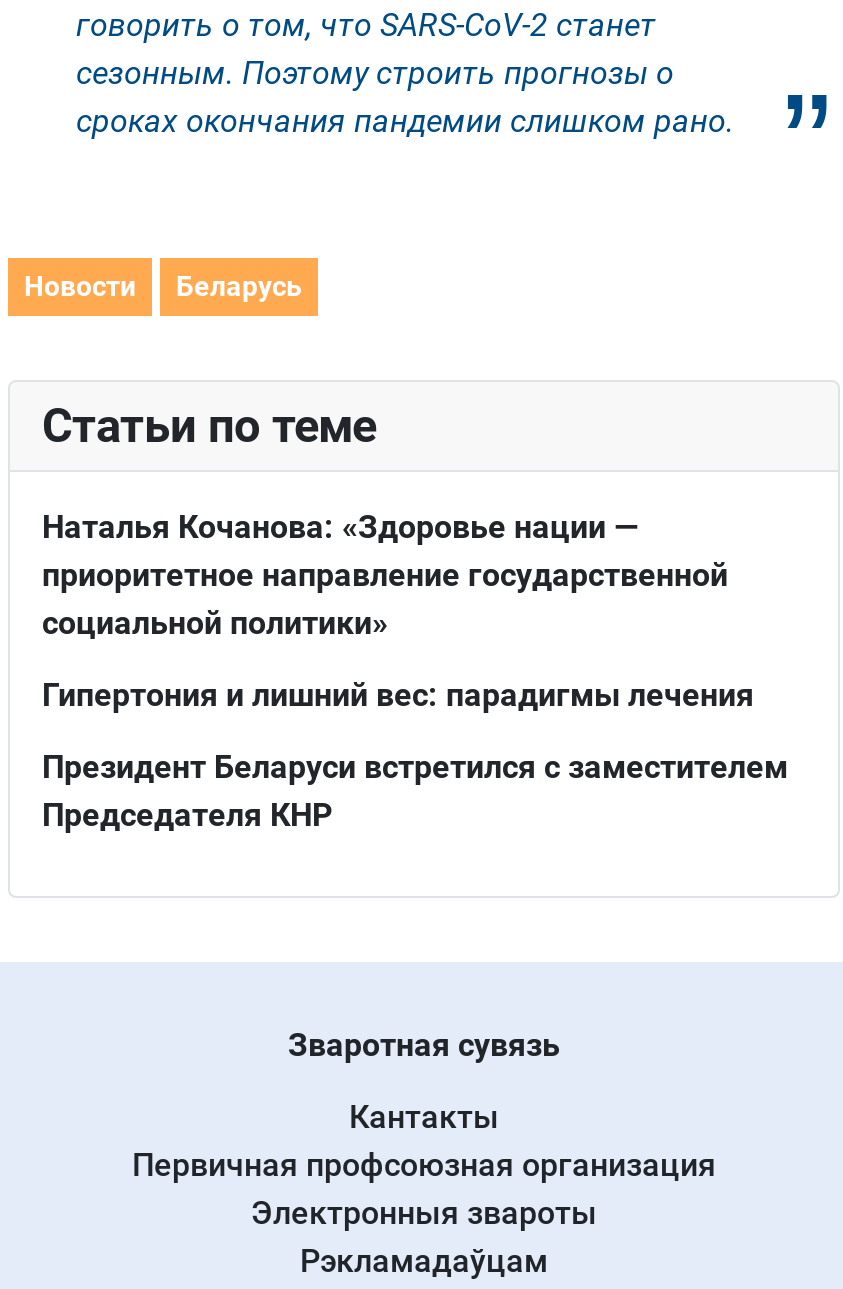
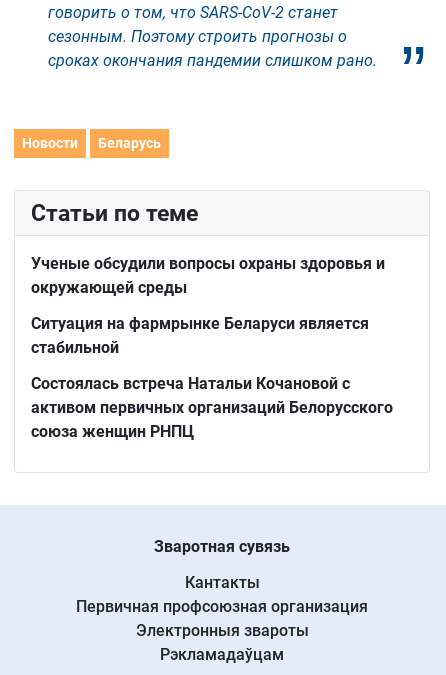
- Наталья Кочанова: «Здоровье нации —
- приоритетное направление государственной
- социальной политики»
+ Ученые обсудили вопросы охраны здоровья и
+ окружающей среды

- Гипертония и лишний вес: парадигмы лечения
+ Ситуация на фармрынке Беларуси является
+ стабильной

- Президент Беларуси встретился с заместителем
- Председателя КНР
+ Состоялась встреча Натальи Кочановой с
+ активом первичных организаций Белорусского
+ союза женщин РНПЦ
